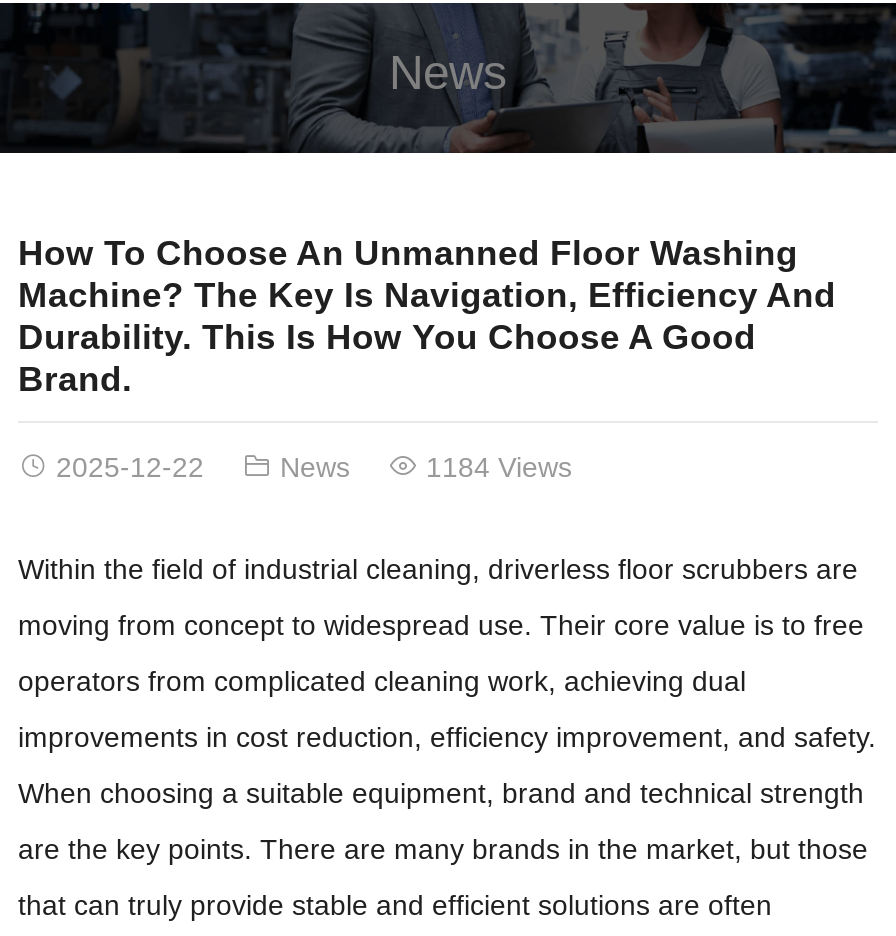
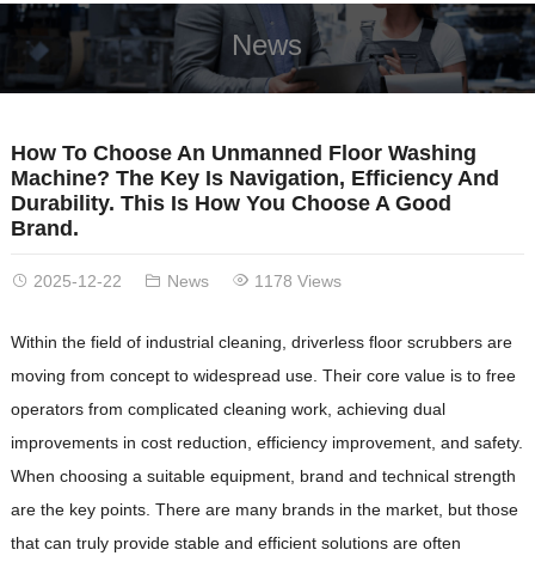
- 1184 Views
+ 1178 Views
